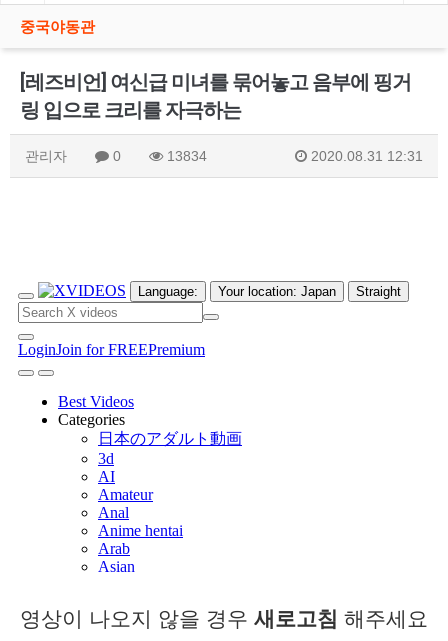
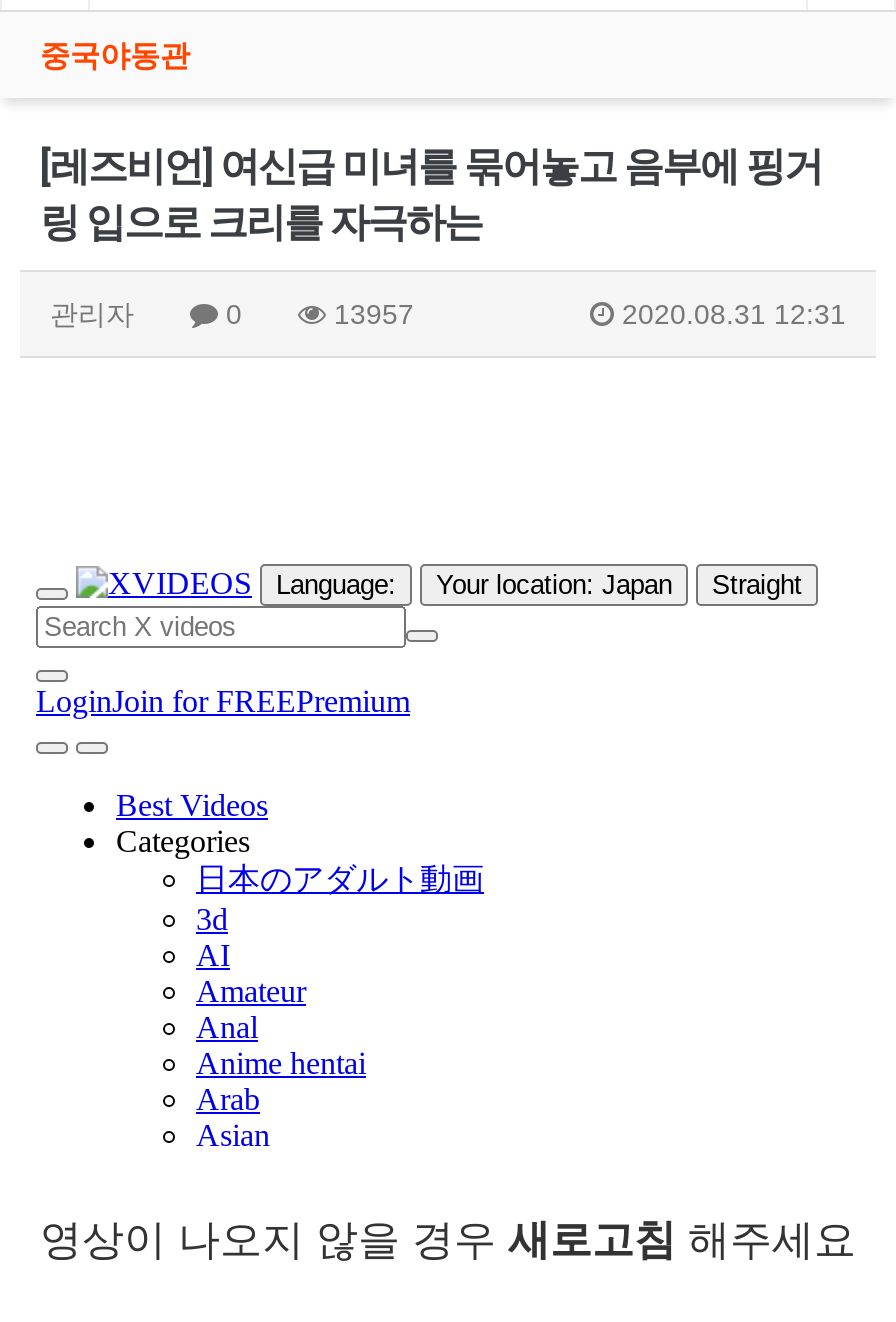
- 13834
+ 13957
